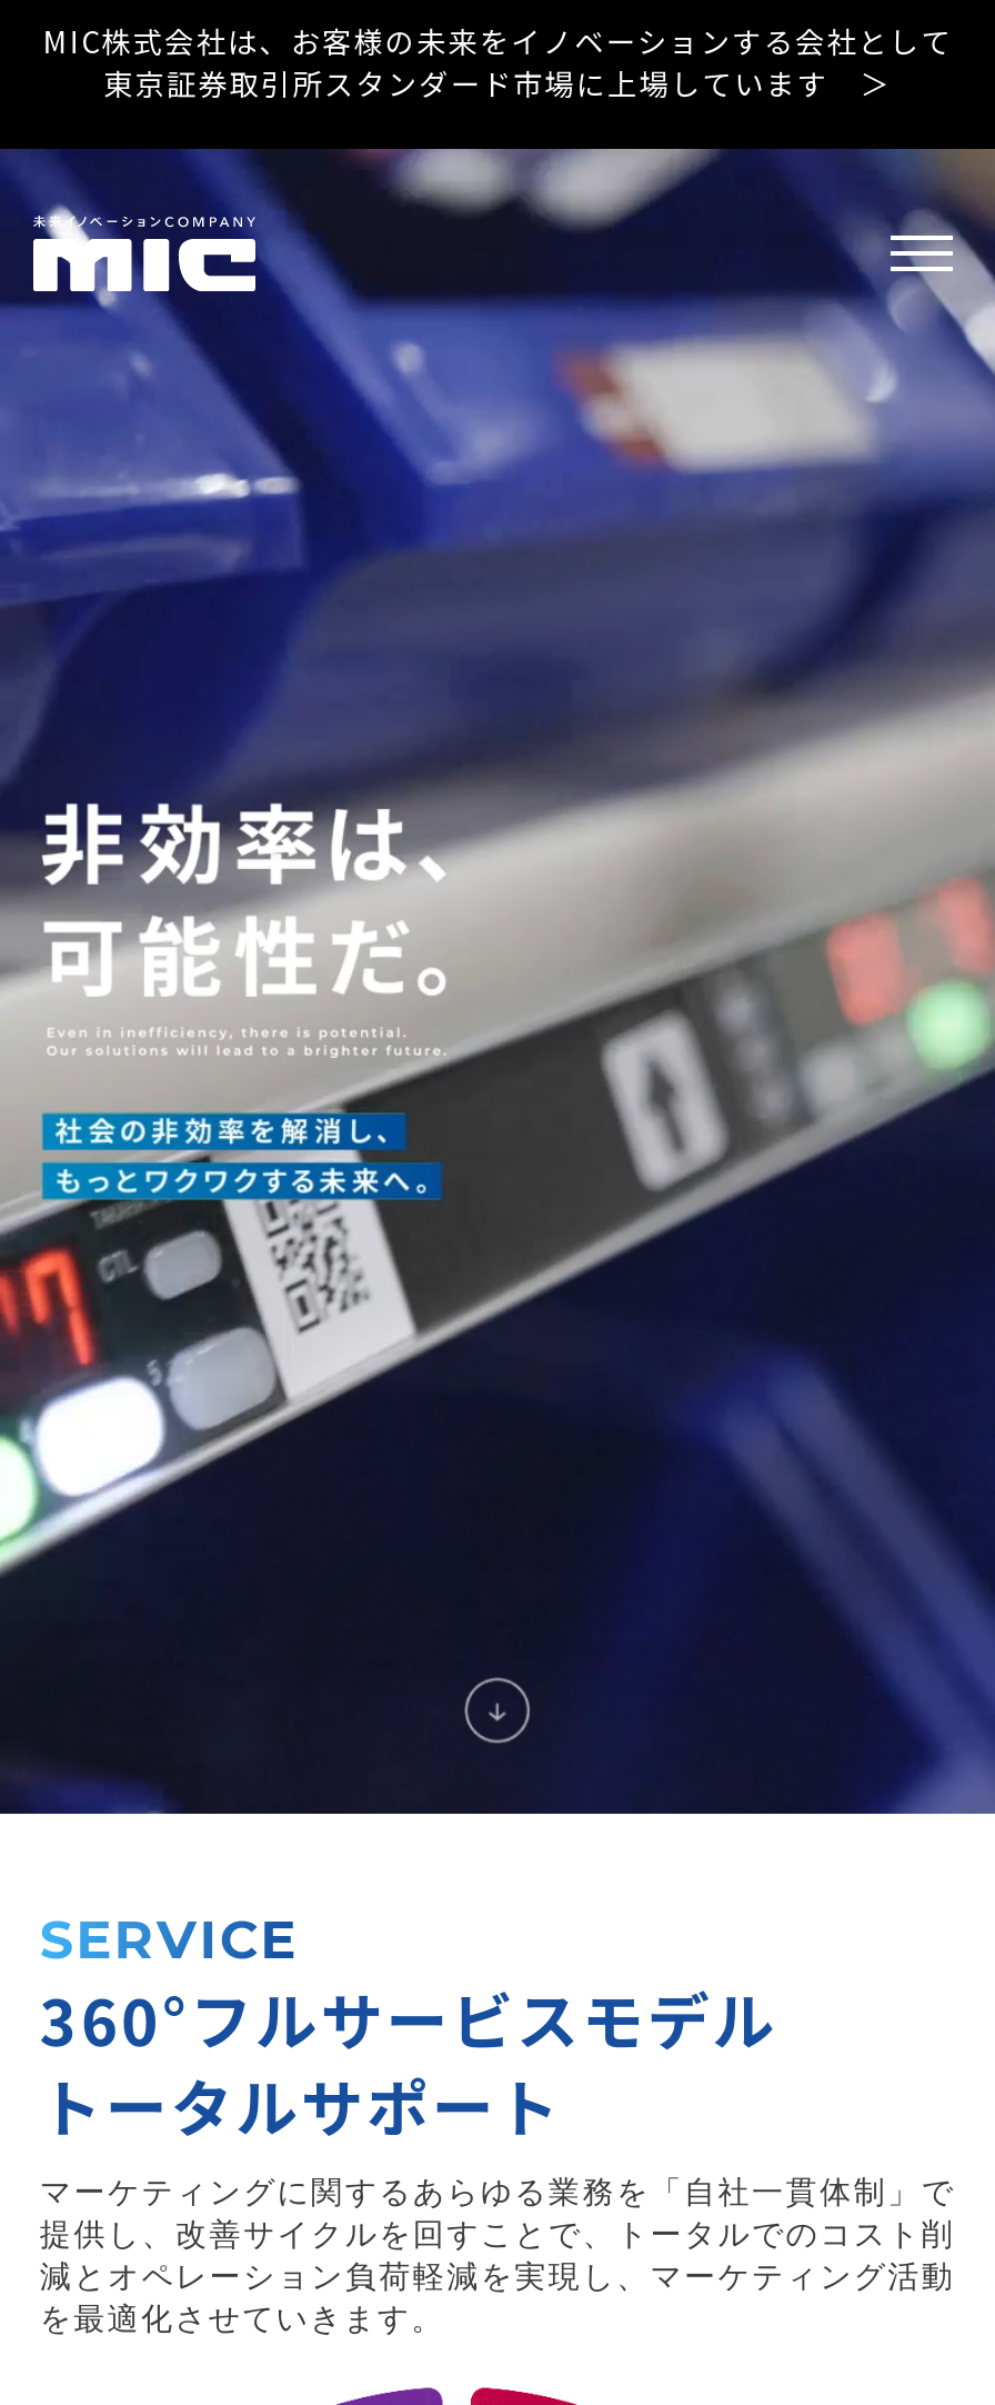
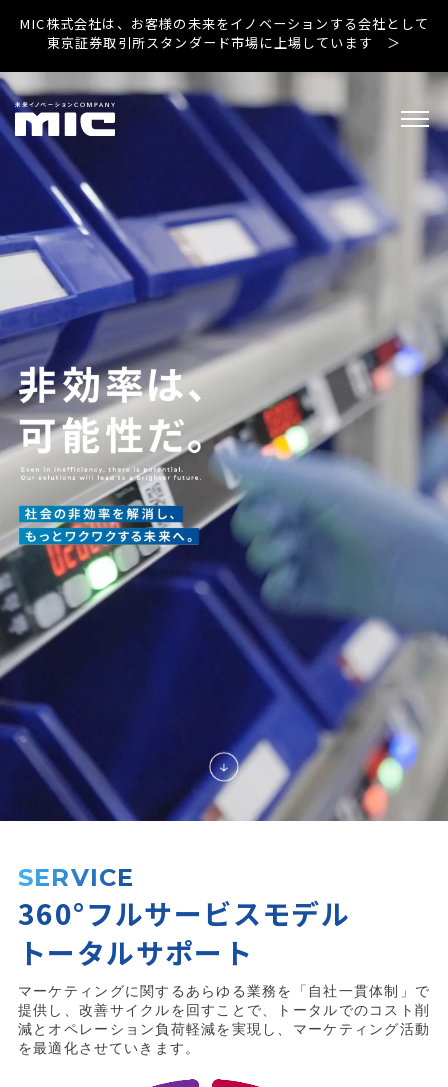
- [image]
+ [image]
